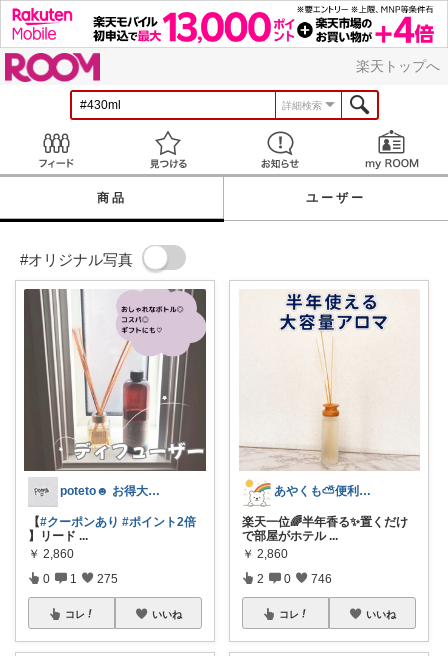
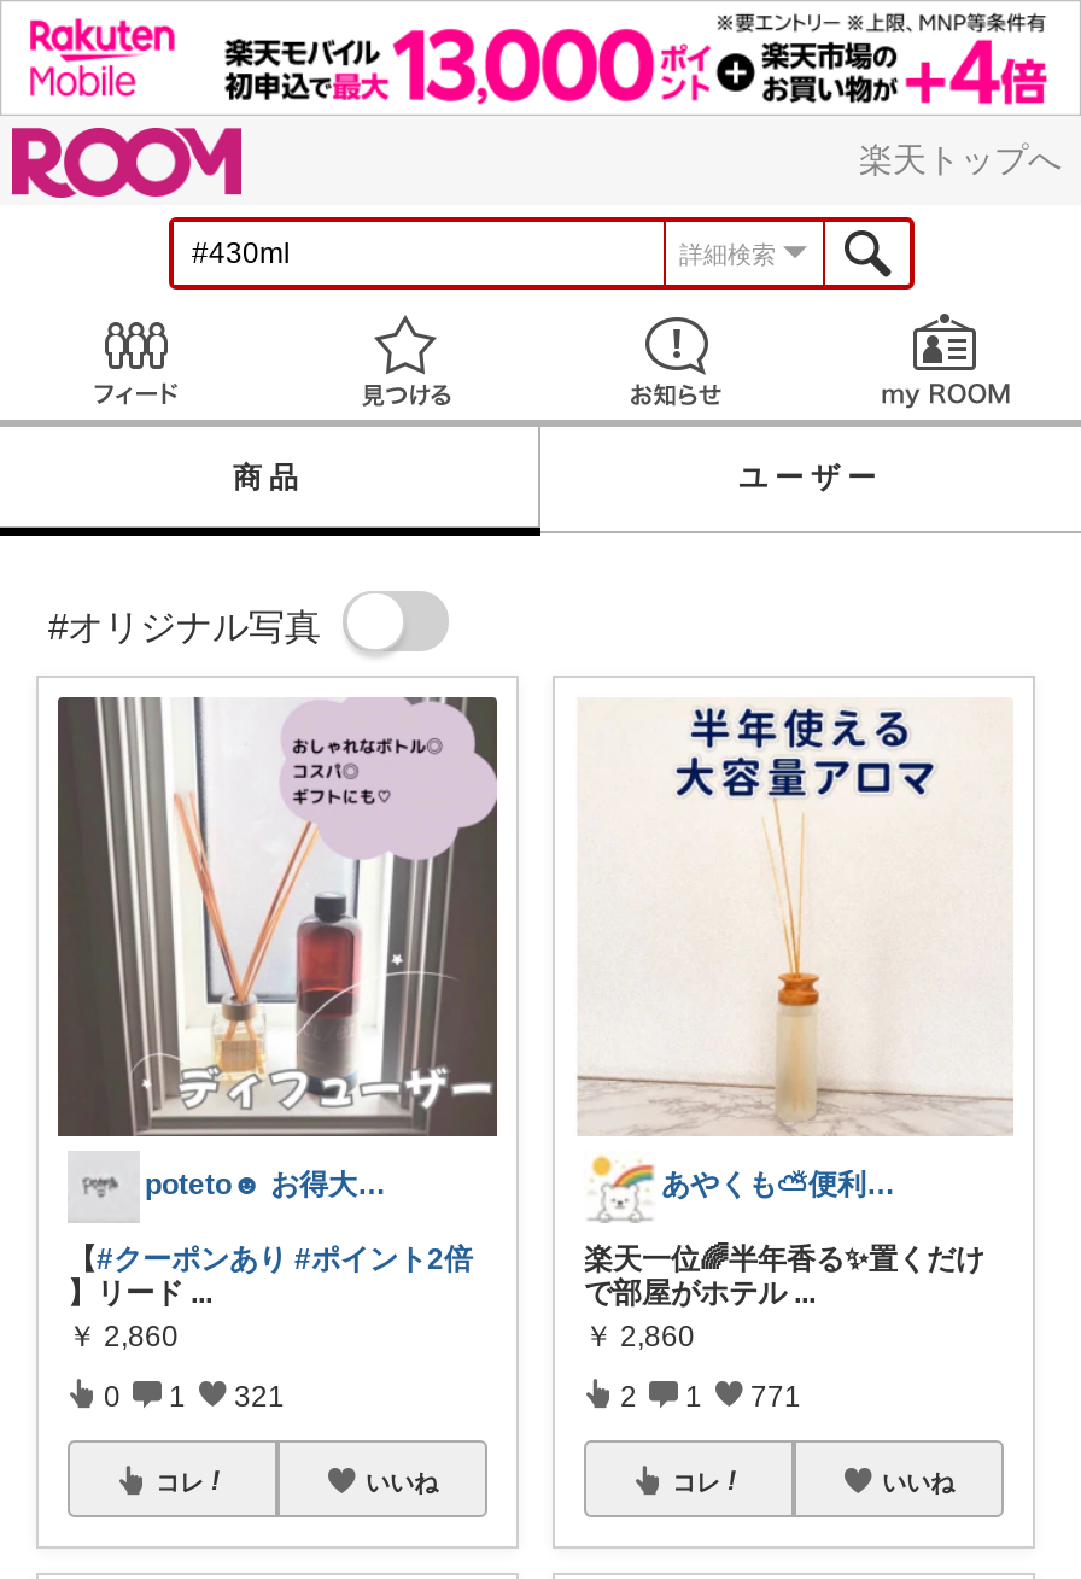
- 0 1 275
+ 0 1 321

- 0
+ 1

- 746
+ 771
